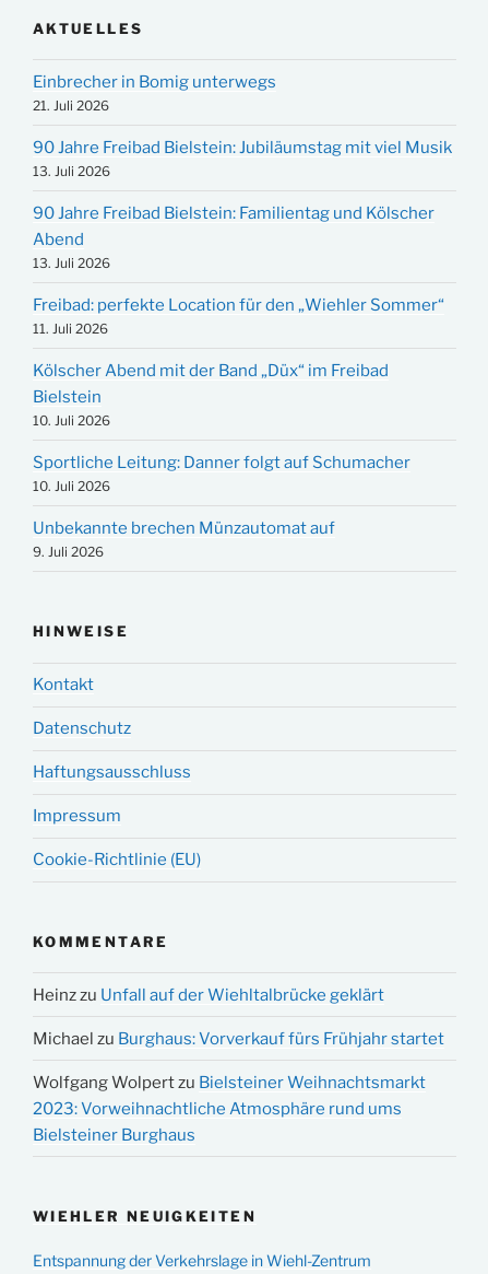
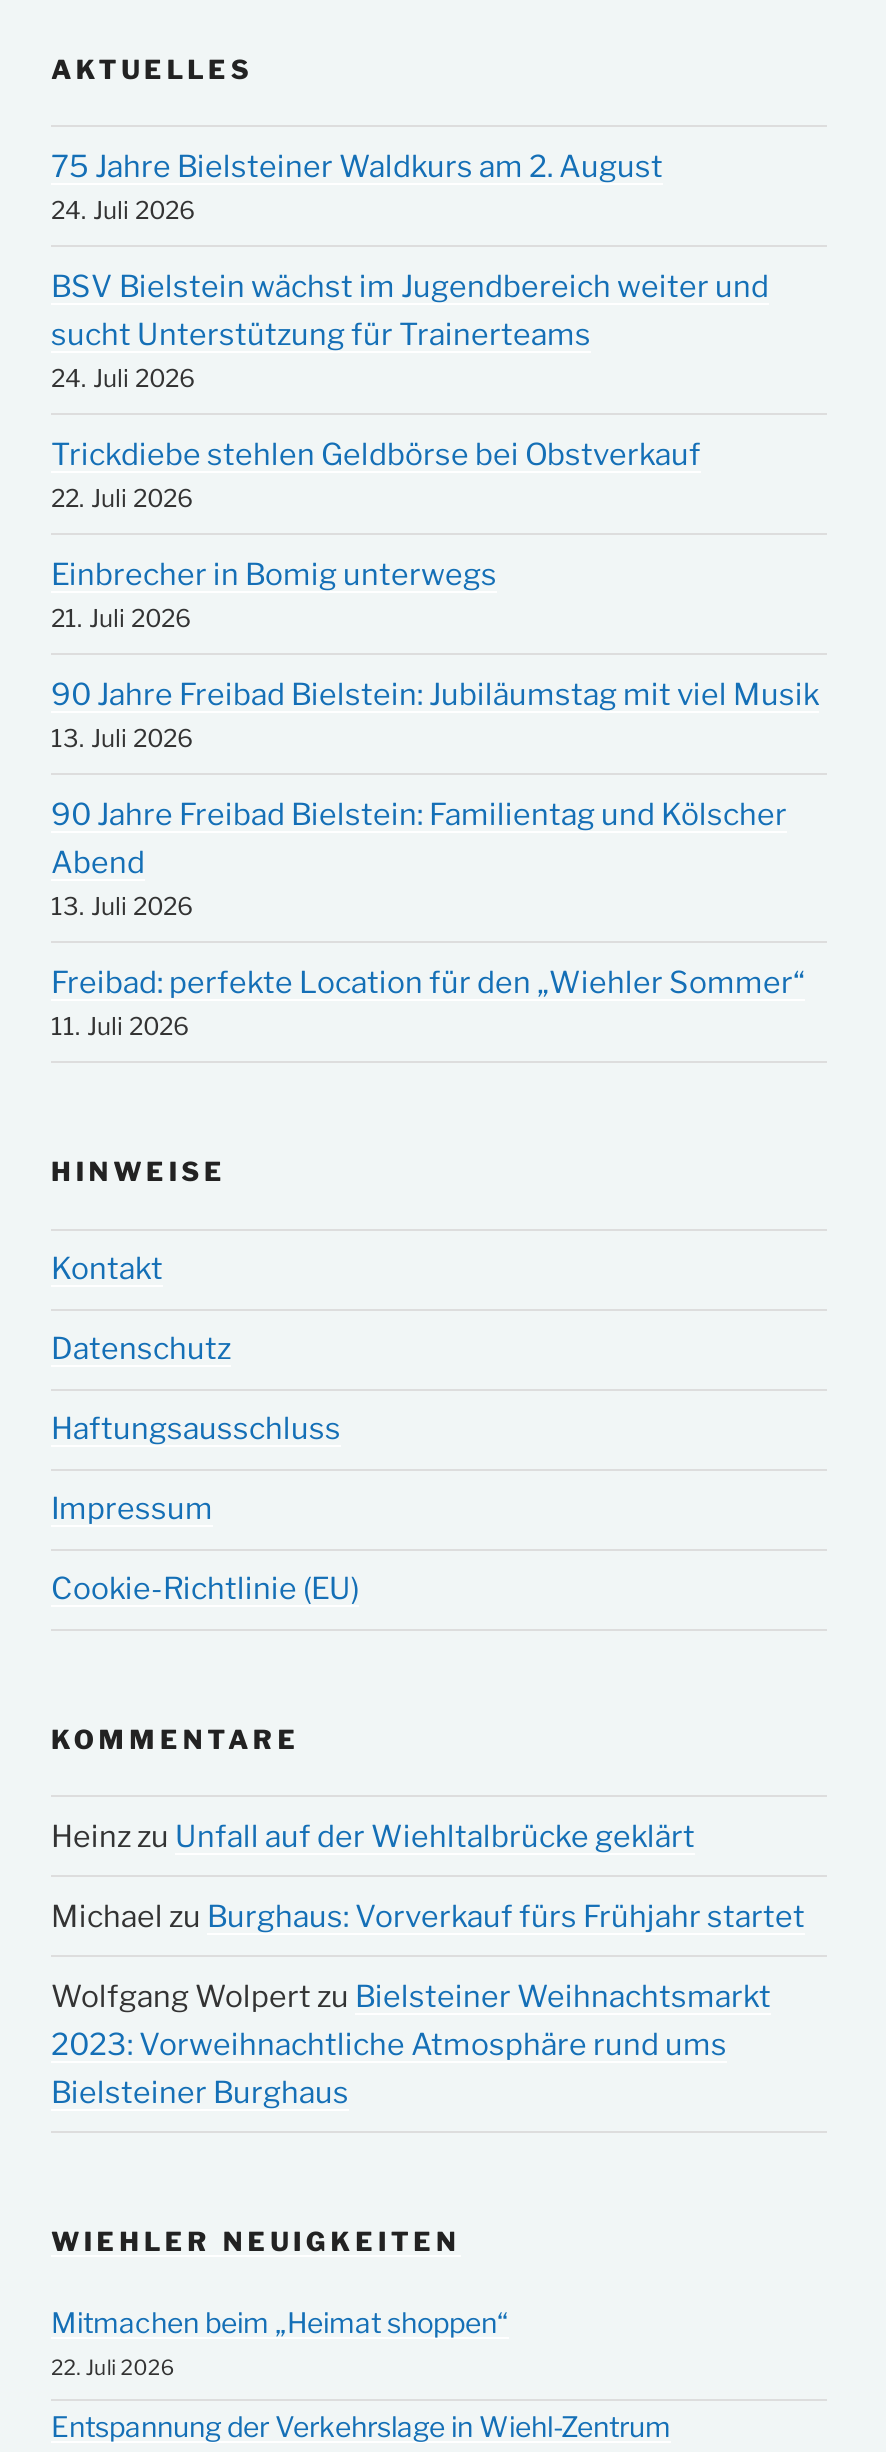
+ 75 Jahre Bielsteiner Waldkurs am 2. August
+ 24. Juli 2026
+ BSV Bielstein wächst im Jugendbereich weiter und
+ sucht Unterstützung für Trainerteams
+ 24. Juli 2026
+ Trickdiebe stehlen Geldbörse bei Obstverkauf
+ 22. Juli 2026

moved down: Einbrecher in Bomig unterwegs | 21. Juli 2026 | 90 Jahre Freibad Bielstein: Jubiläumstag mit viel Musik | ... | Freibad: perfekte Location für den „Wiehler Sommer“ | 11. Juli 2026

- Kölscher Abend mit der Band „Düx“ im Freibad
- Bielstein
- 10. Juli 2026
- Sportliche Leitung: Danner folgt auf Schumacher
- 10. Juli 2026
- Unbekannte brechen Münzautomat auf
- 9. Juli 2026

+ Mitmachen beim „Heimat shoppen“
+ 22. Juli 2026
